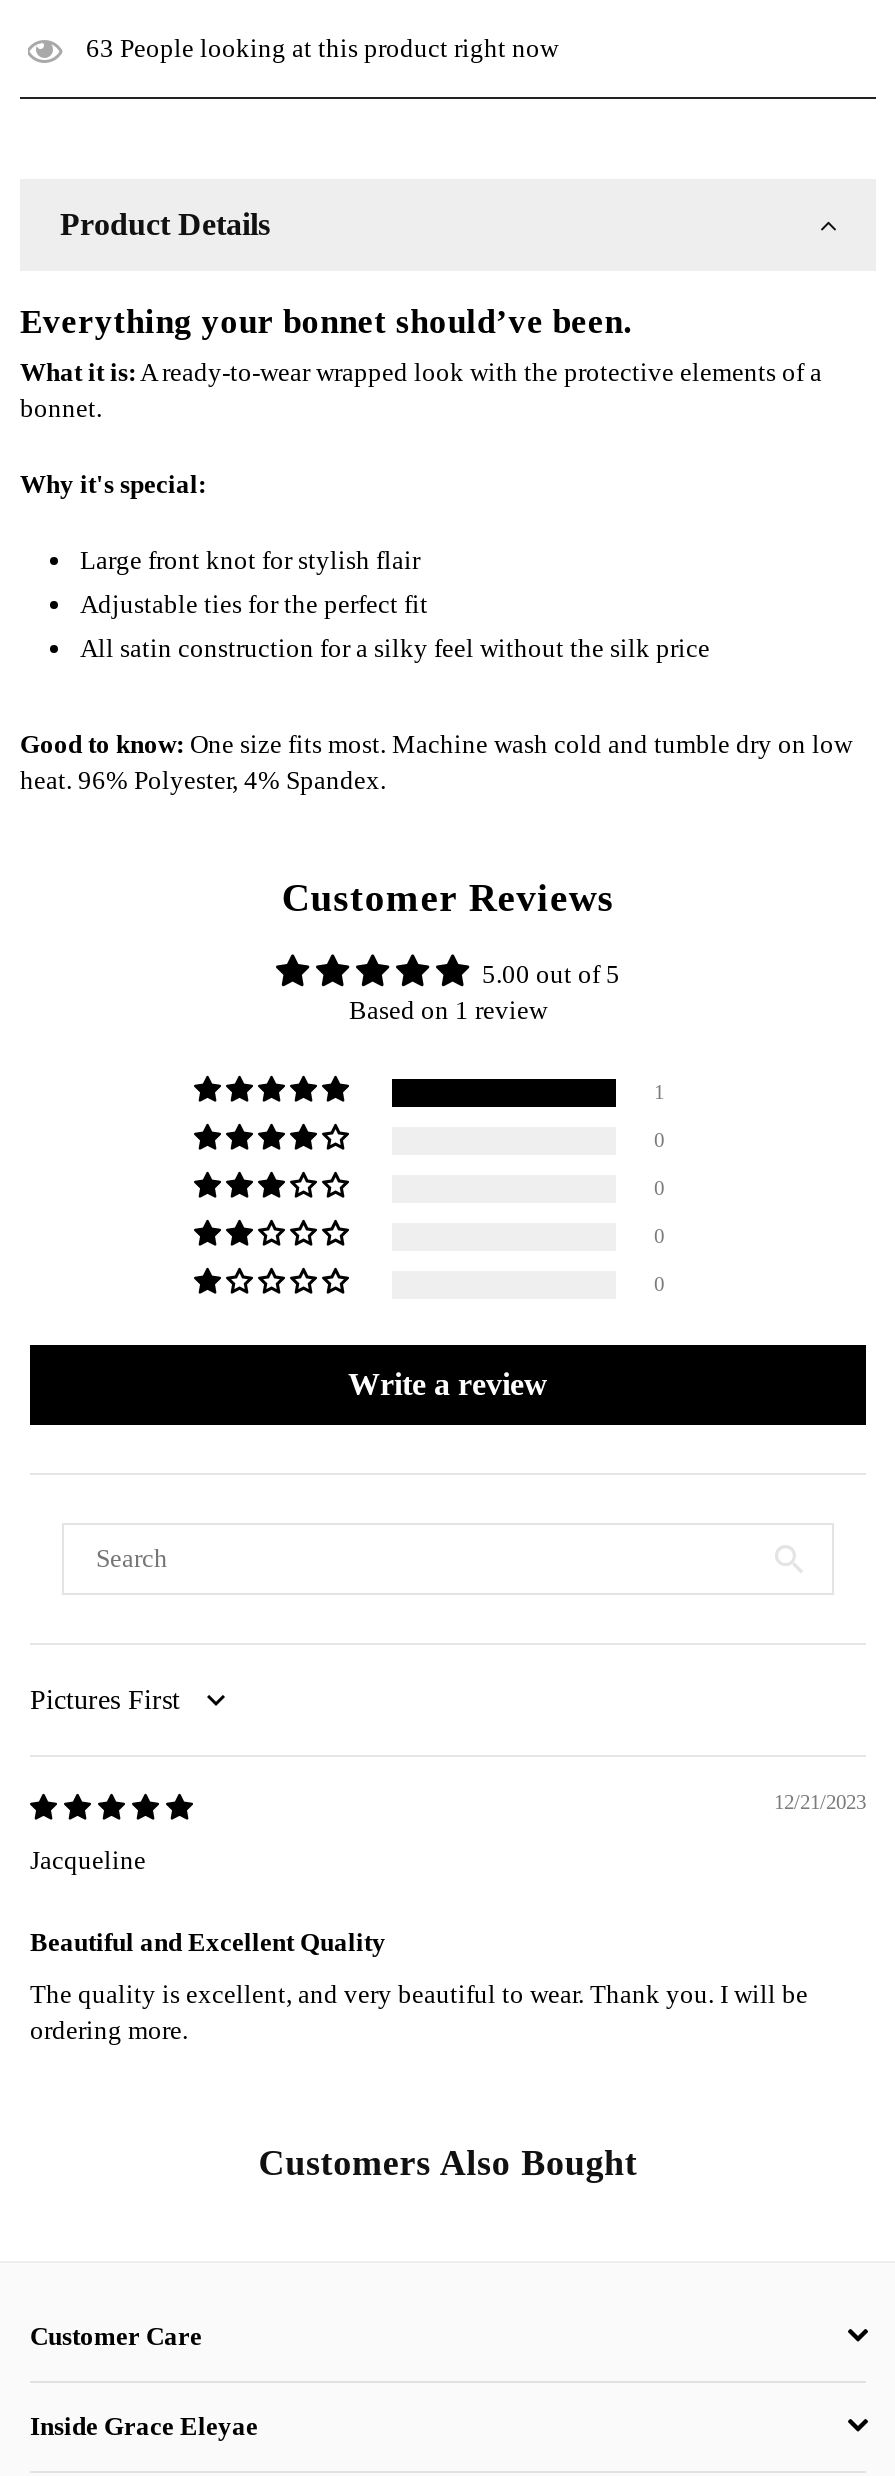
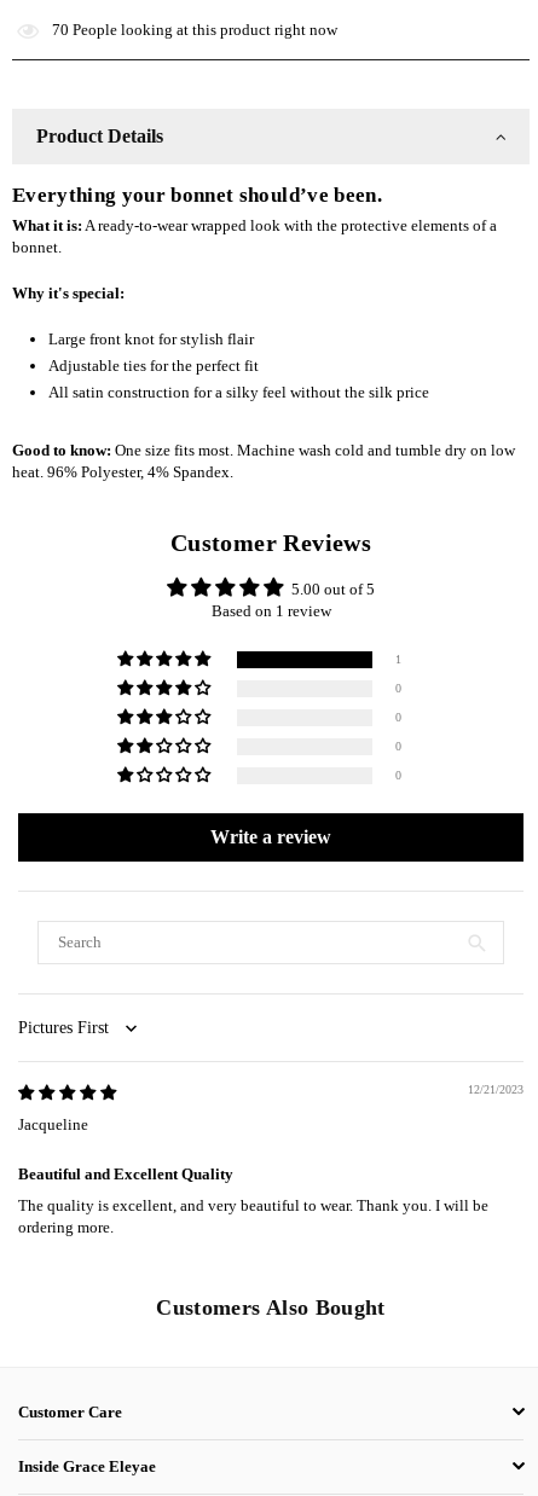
- 63 People looking at this product right now
+ 70 People looking at this product right now
